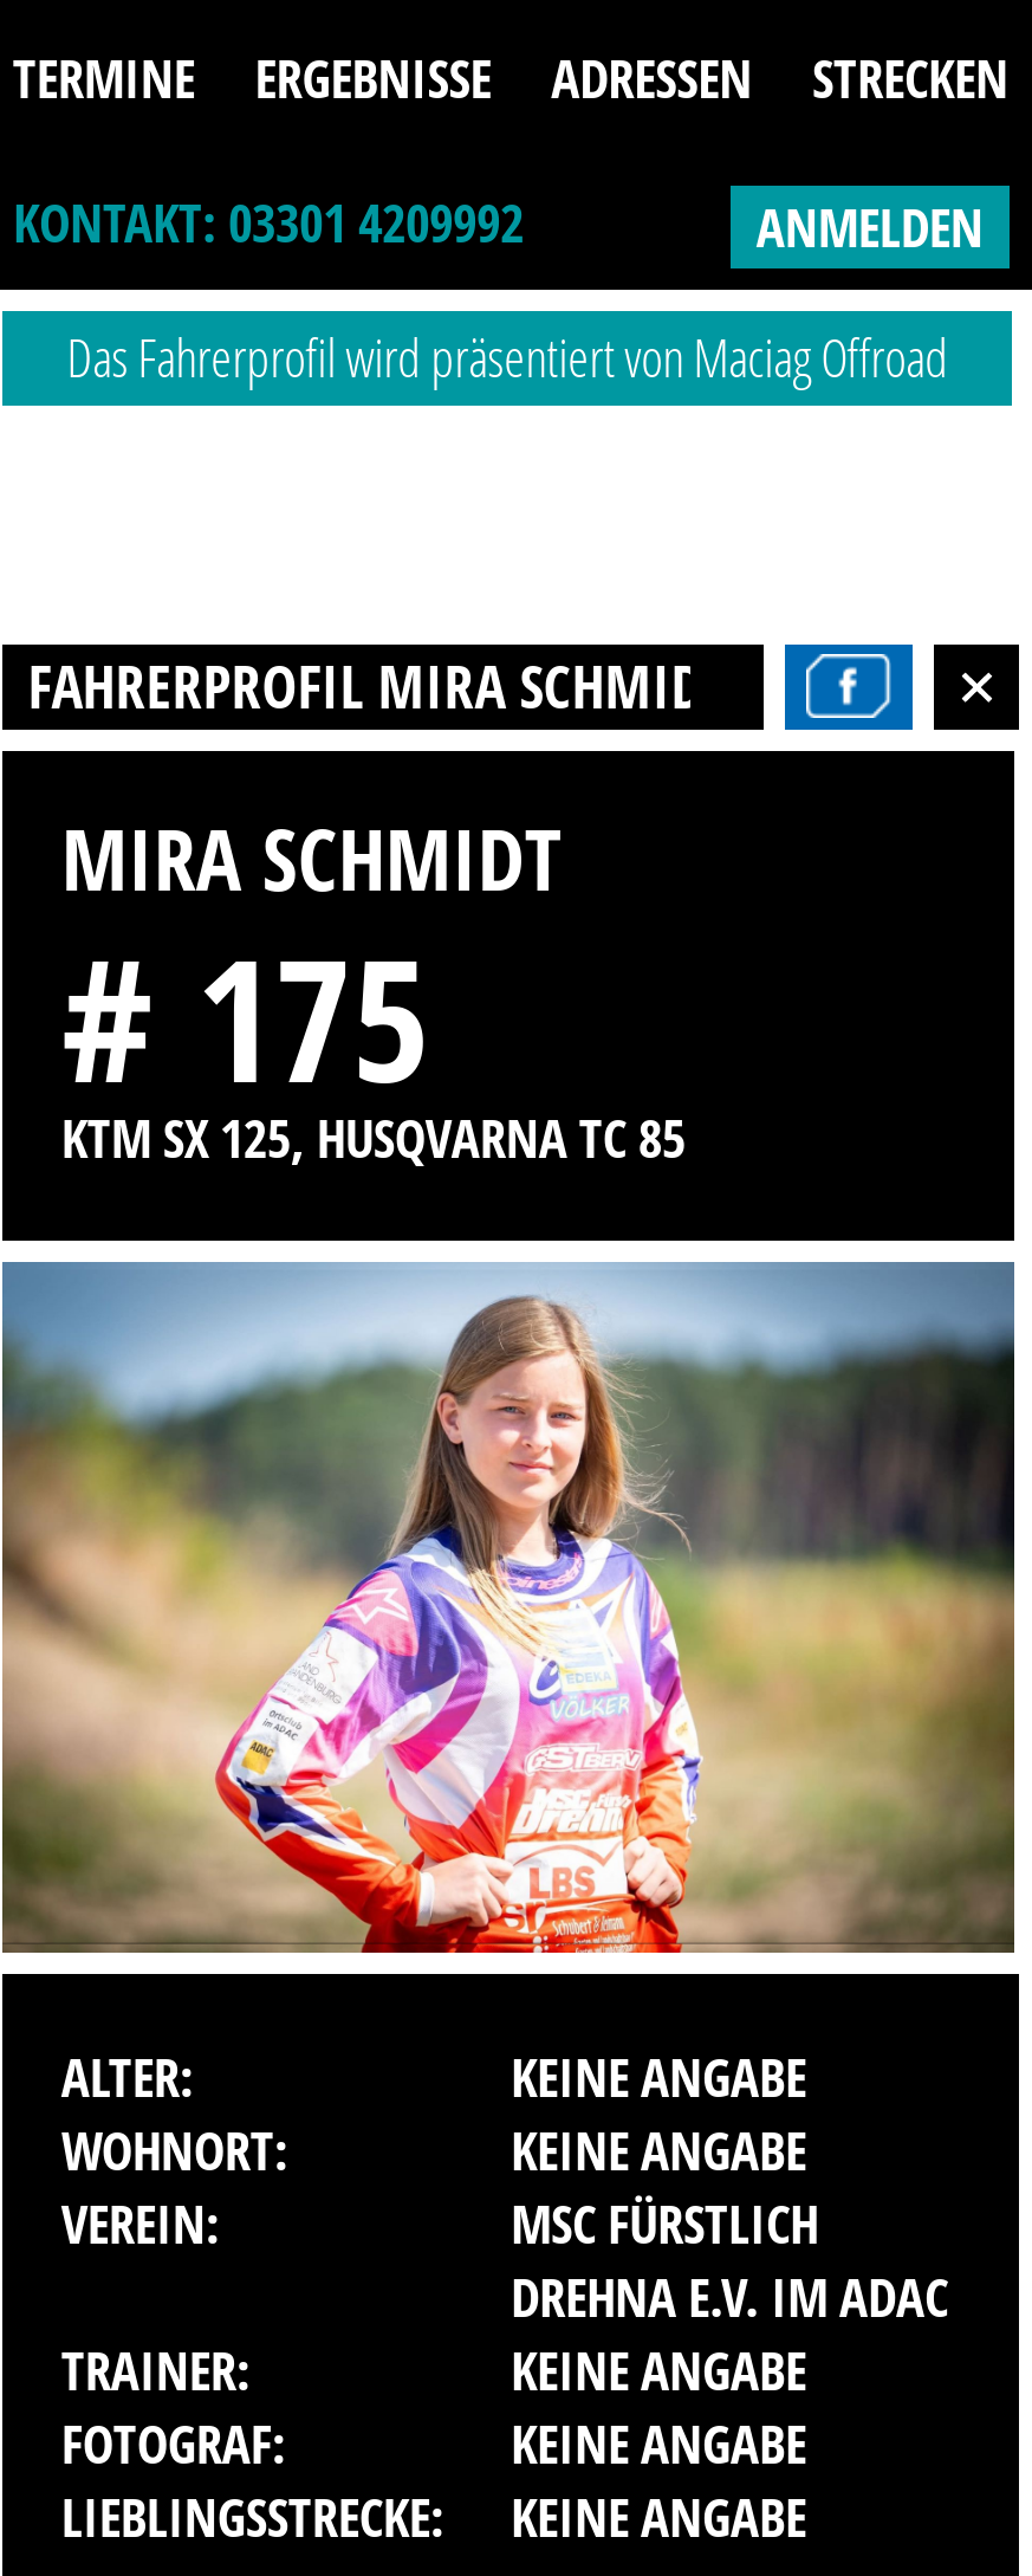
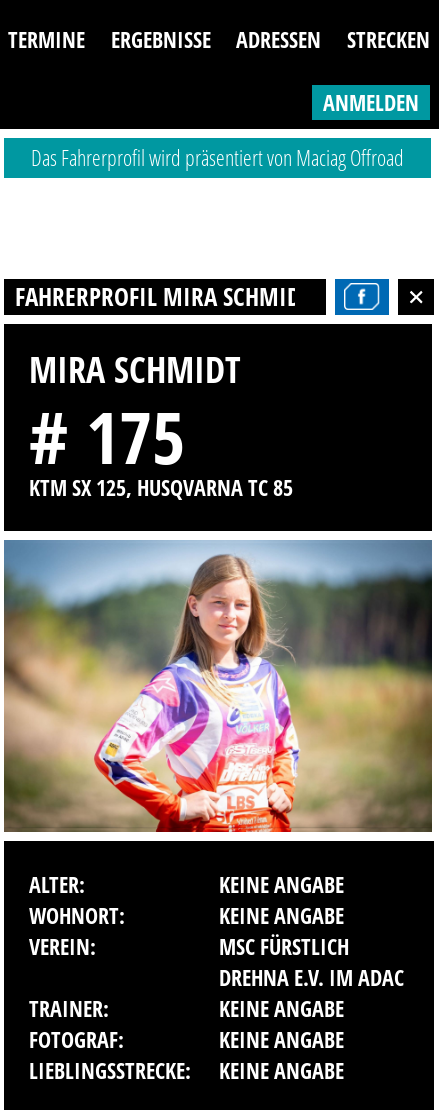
- KONTAKT: 03301 4209992
